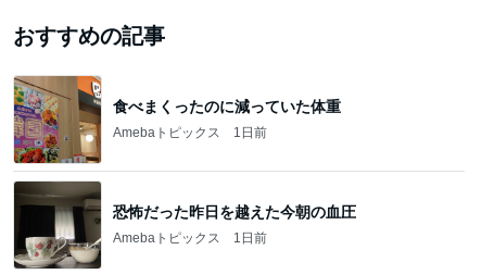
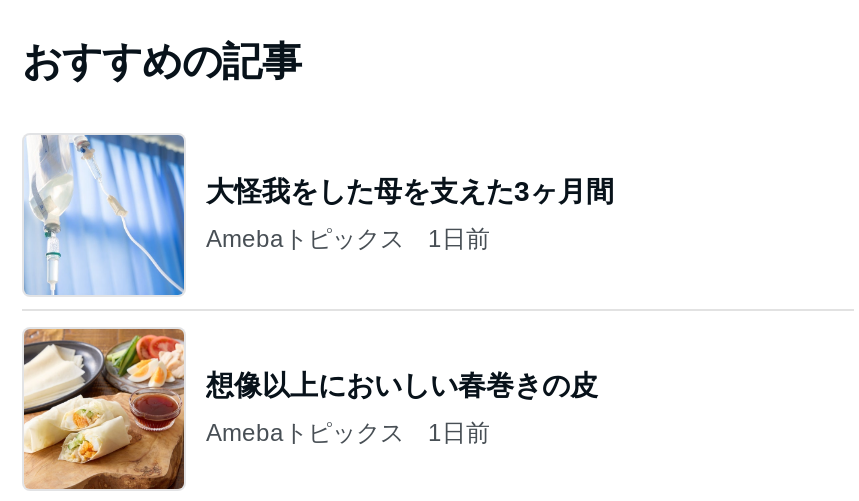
- [image]
- 食べまくったのに減っていた体重
+ [image]
+ 大怪我をした母を支えた3ヶ月間

- [image]
- 恐怖だった昨日を越えた今朝の血圧
+ [image]
+ 想像以上においしい春巻きの皮
